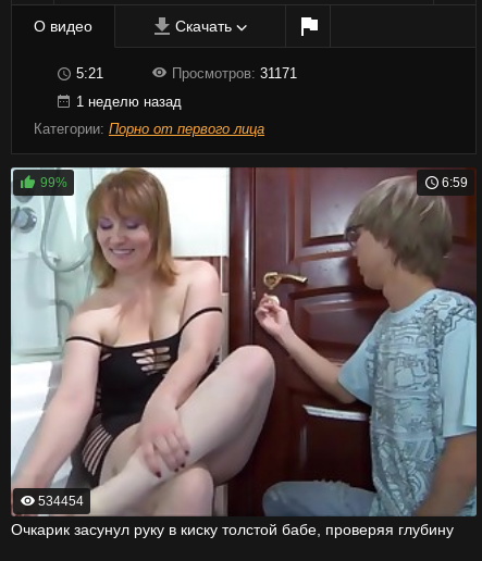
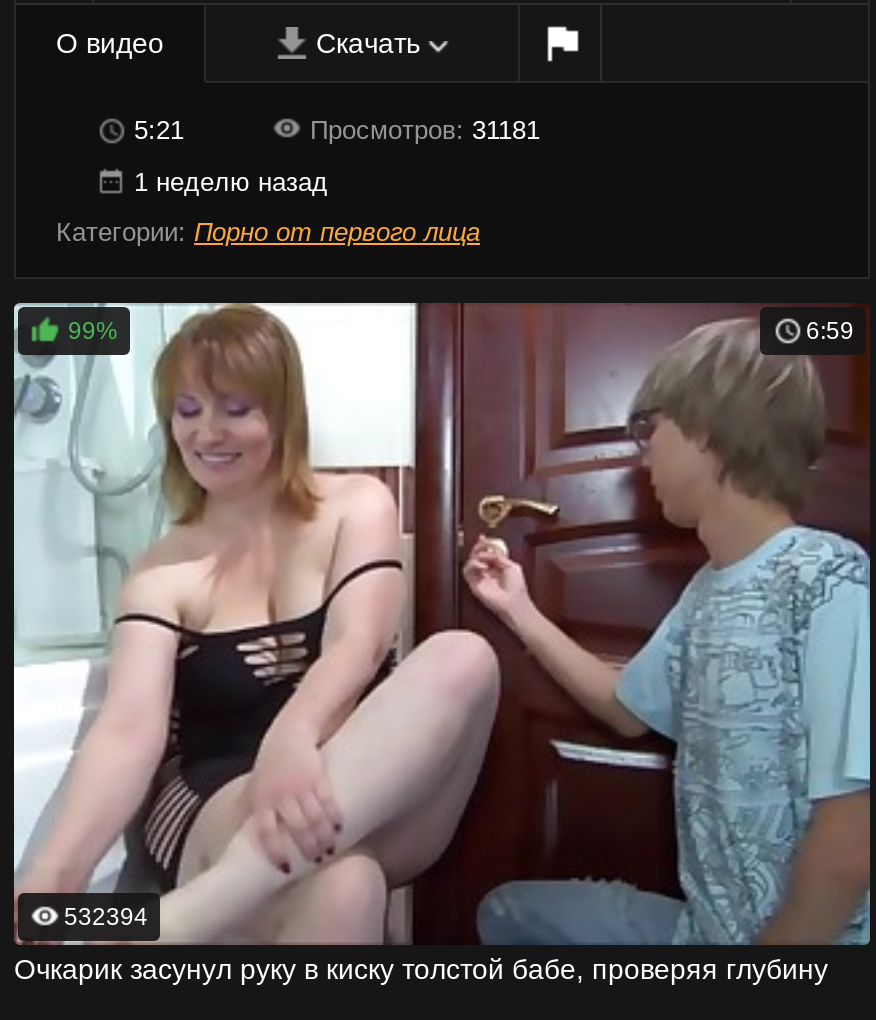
- Просмотров: 31171
+ Просмотров: 31181

- 534454
+ 532394
